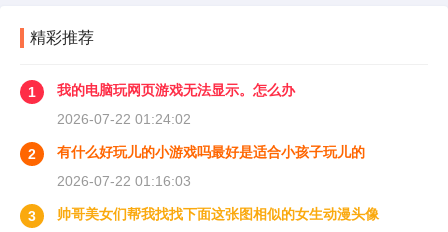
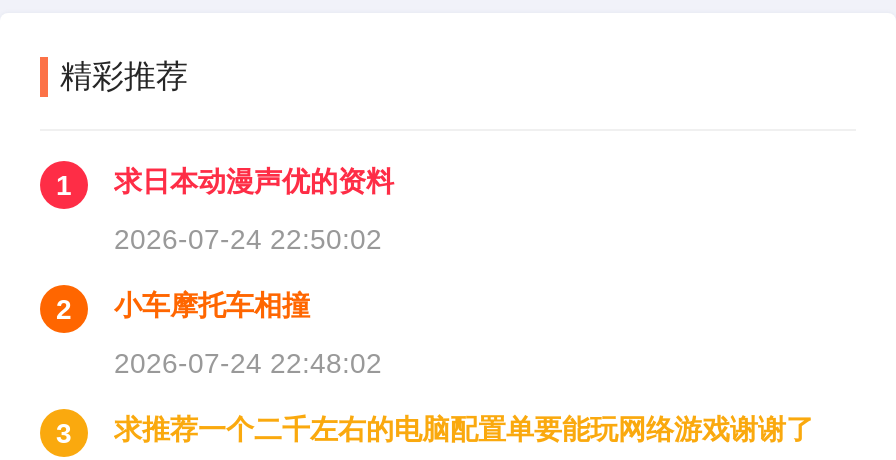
- 我的电脑玩网页游戏无法显示。怎么办
+ 求日本动漫声优的资料

- 2026-07-22 01:24:02
+ 2026-07-24 22:50:02

- 有什么好玩儿的小游戏吗最好是适合小孩子玩儿的
+ 小车摩托车相撞

- 2026-07-22 01:16:03
+ 2026-07-24 22:48:02

- 帅哥美女们帮我找找下面这张图相似的女生动漫头像
+ 求推荐一个二千左右的电脑配置单要能玩网络游戏谢谢了
